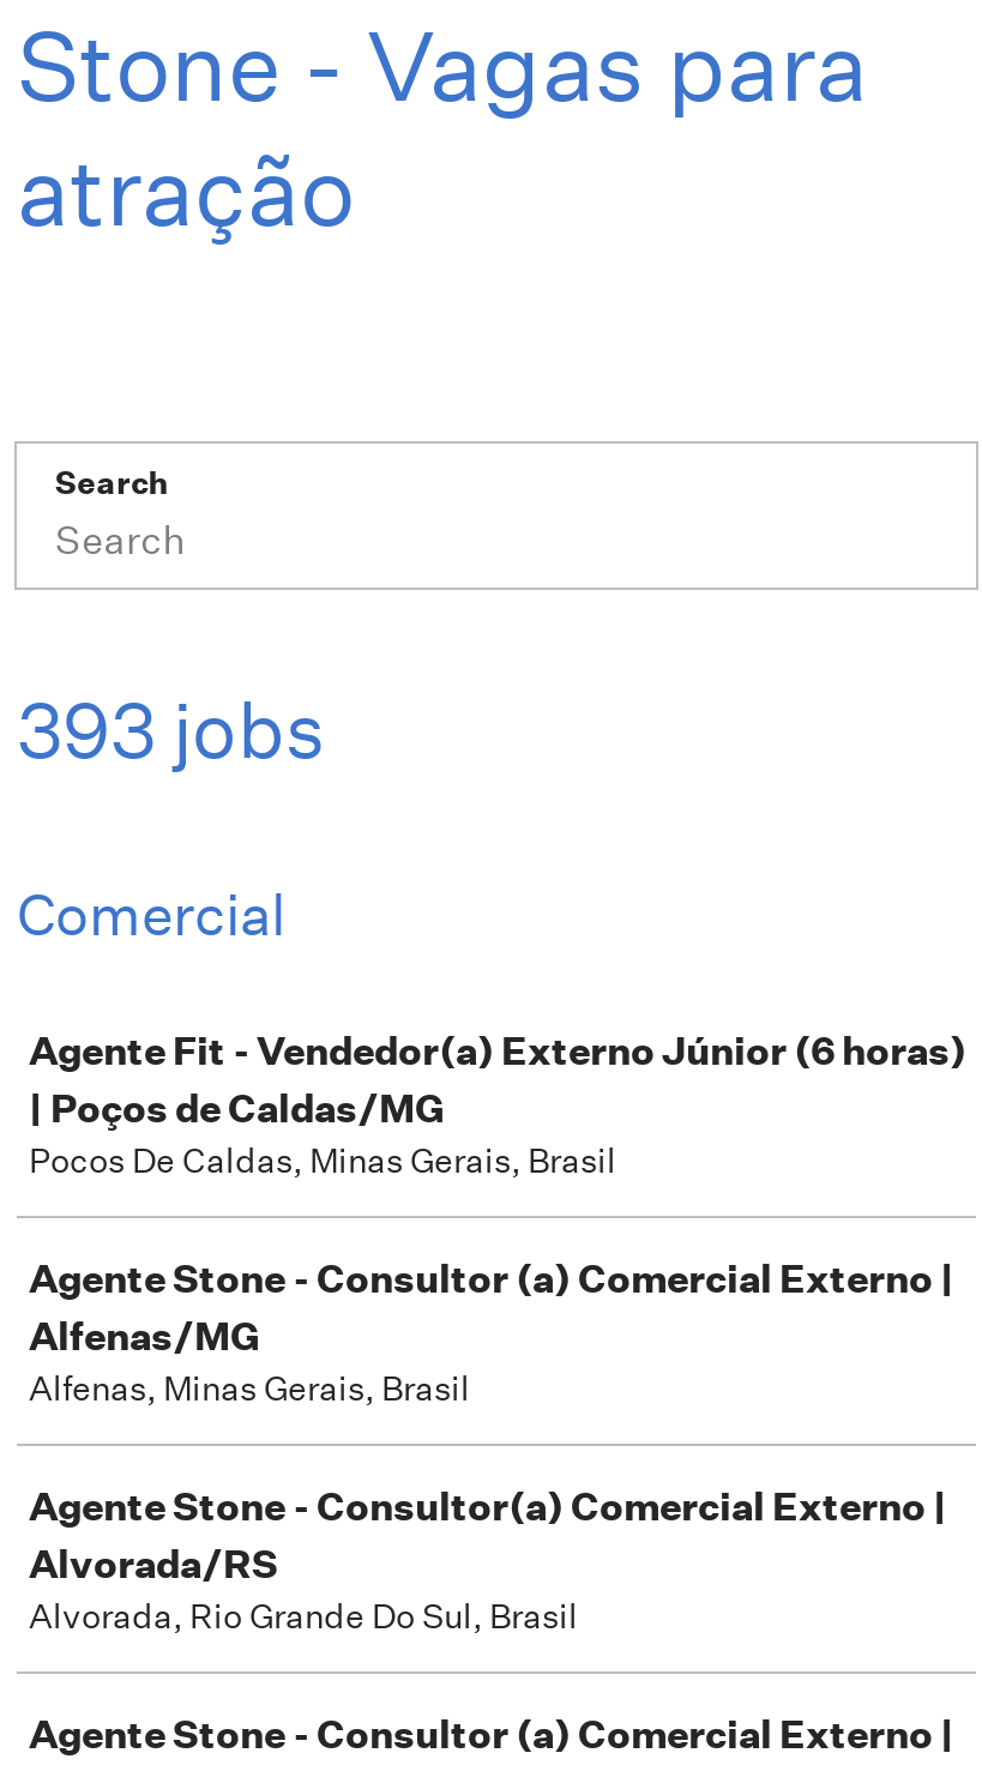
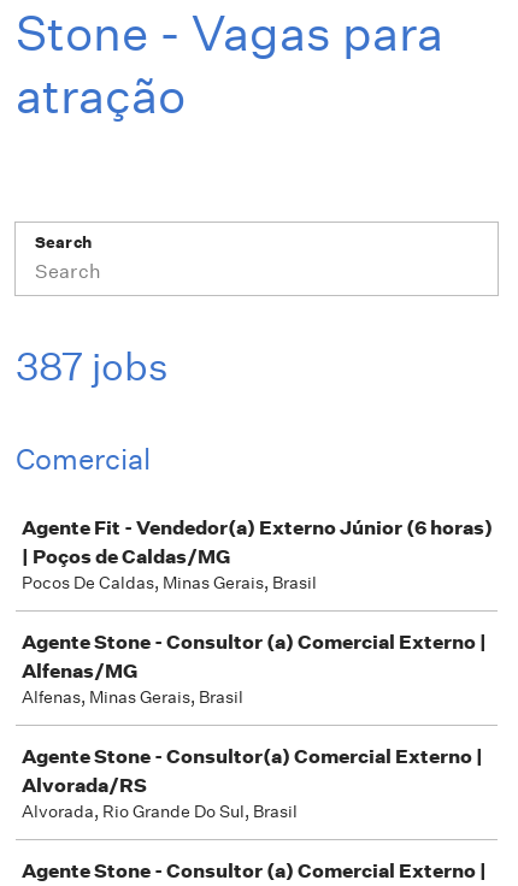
- 393 jobs
+ 387 jobs
